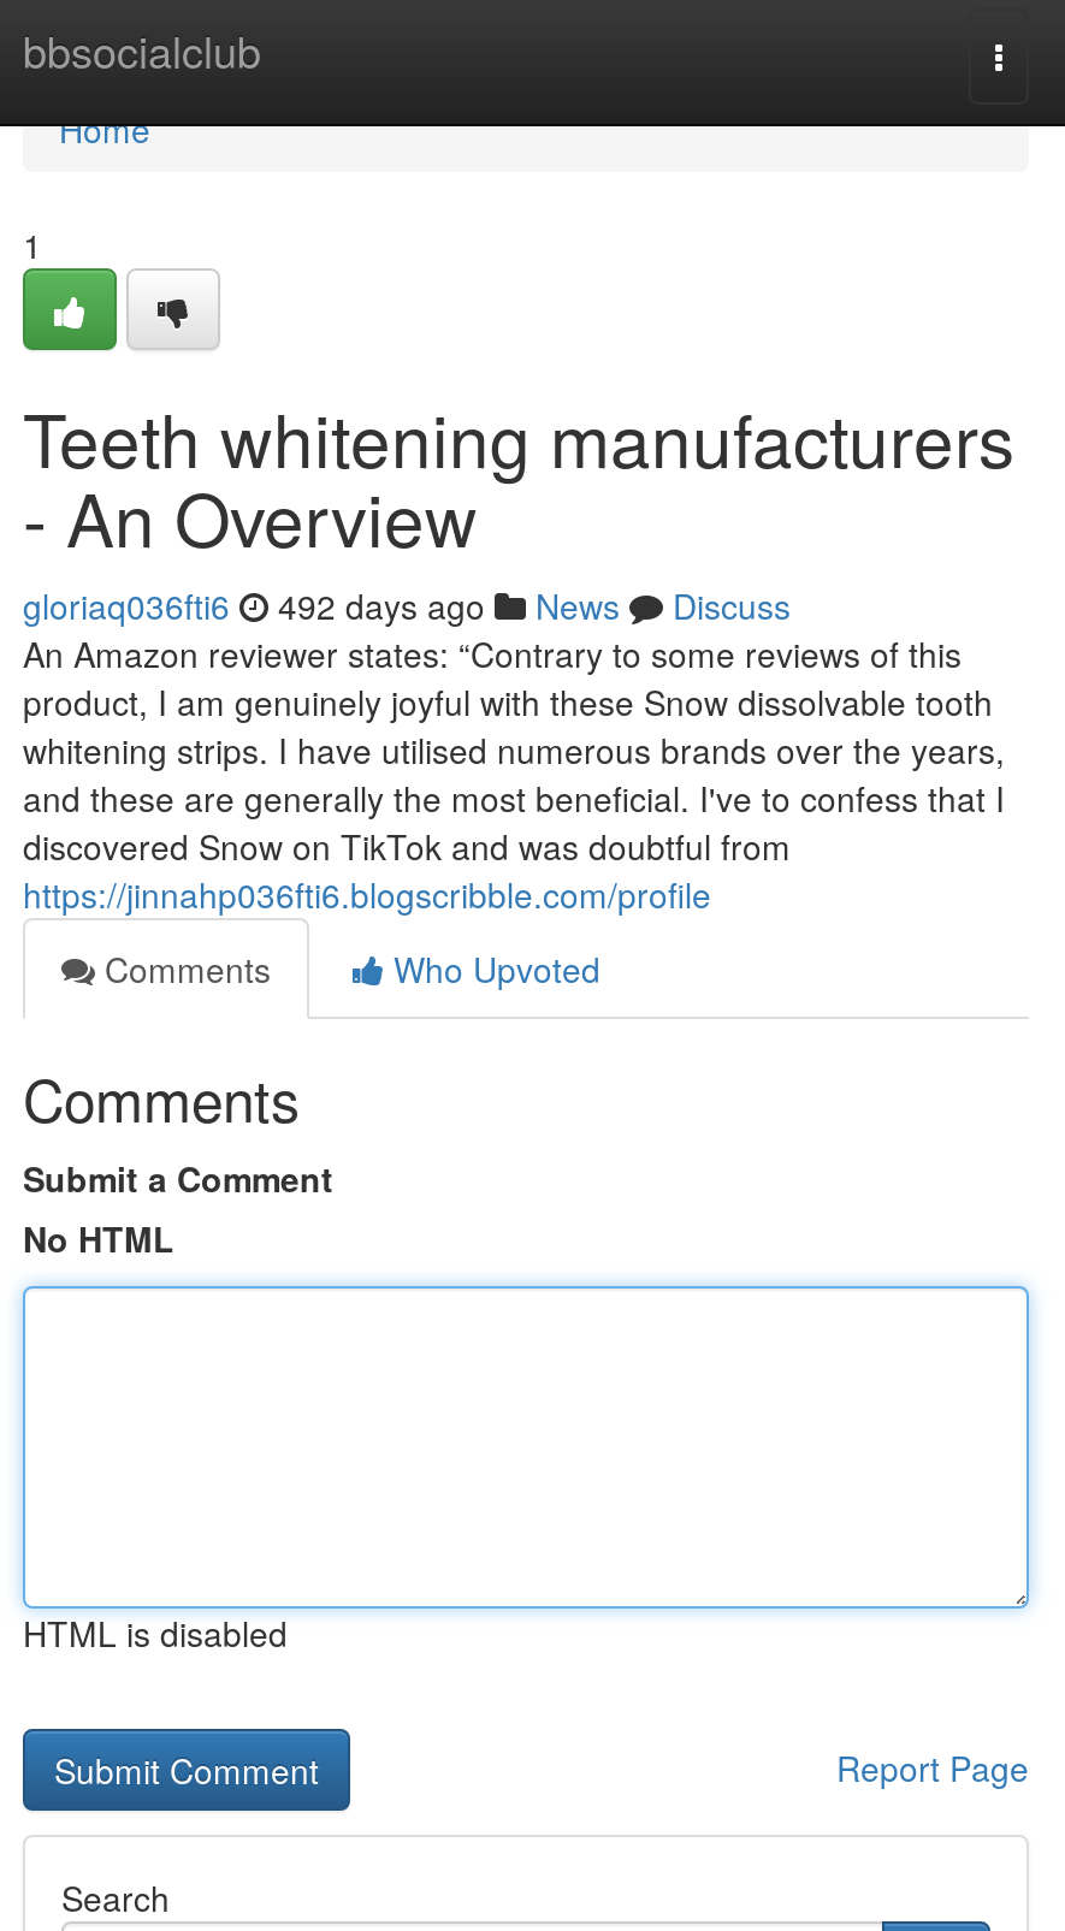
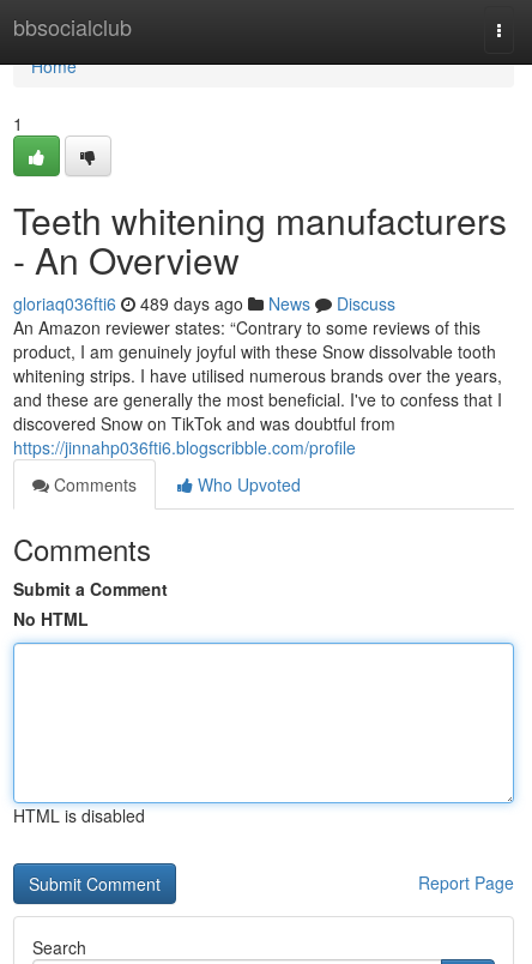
- gloriaq036fti6 492 days ago News Discuss
+ gloriaq036fti6 489 days ago News Discuss
